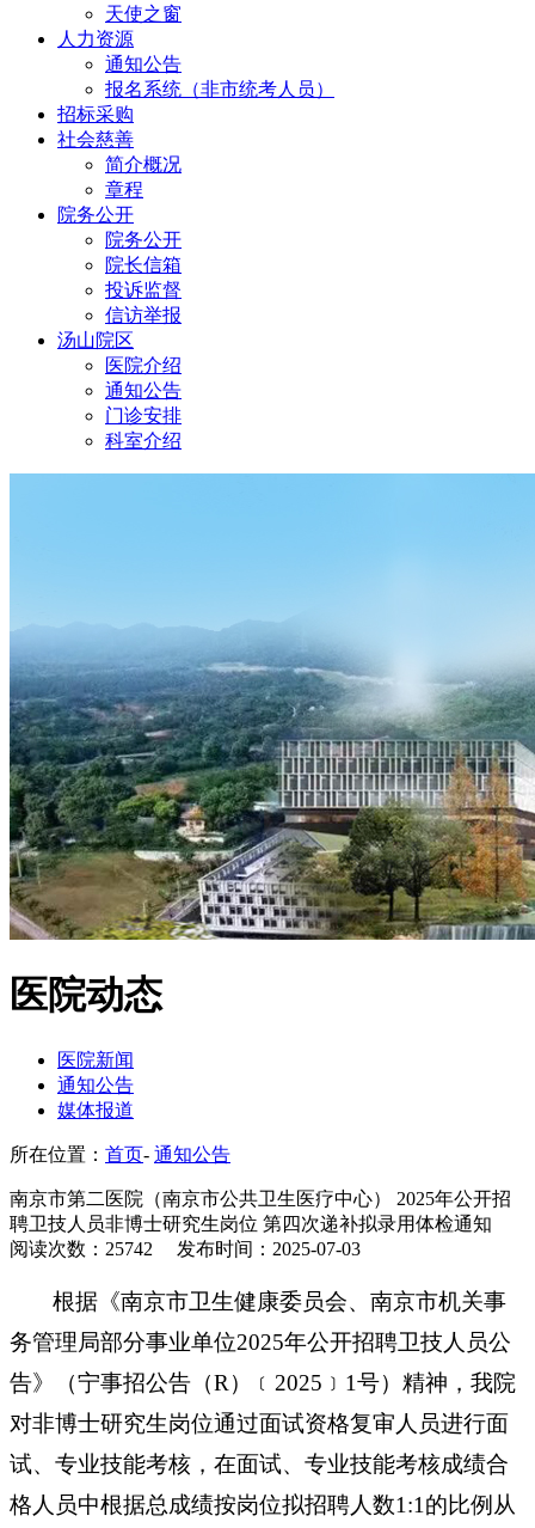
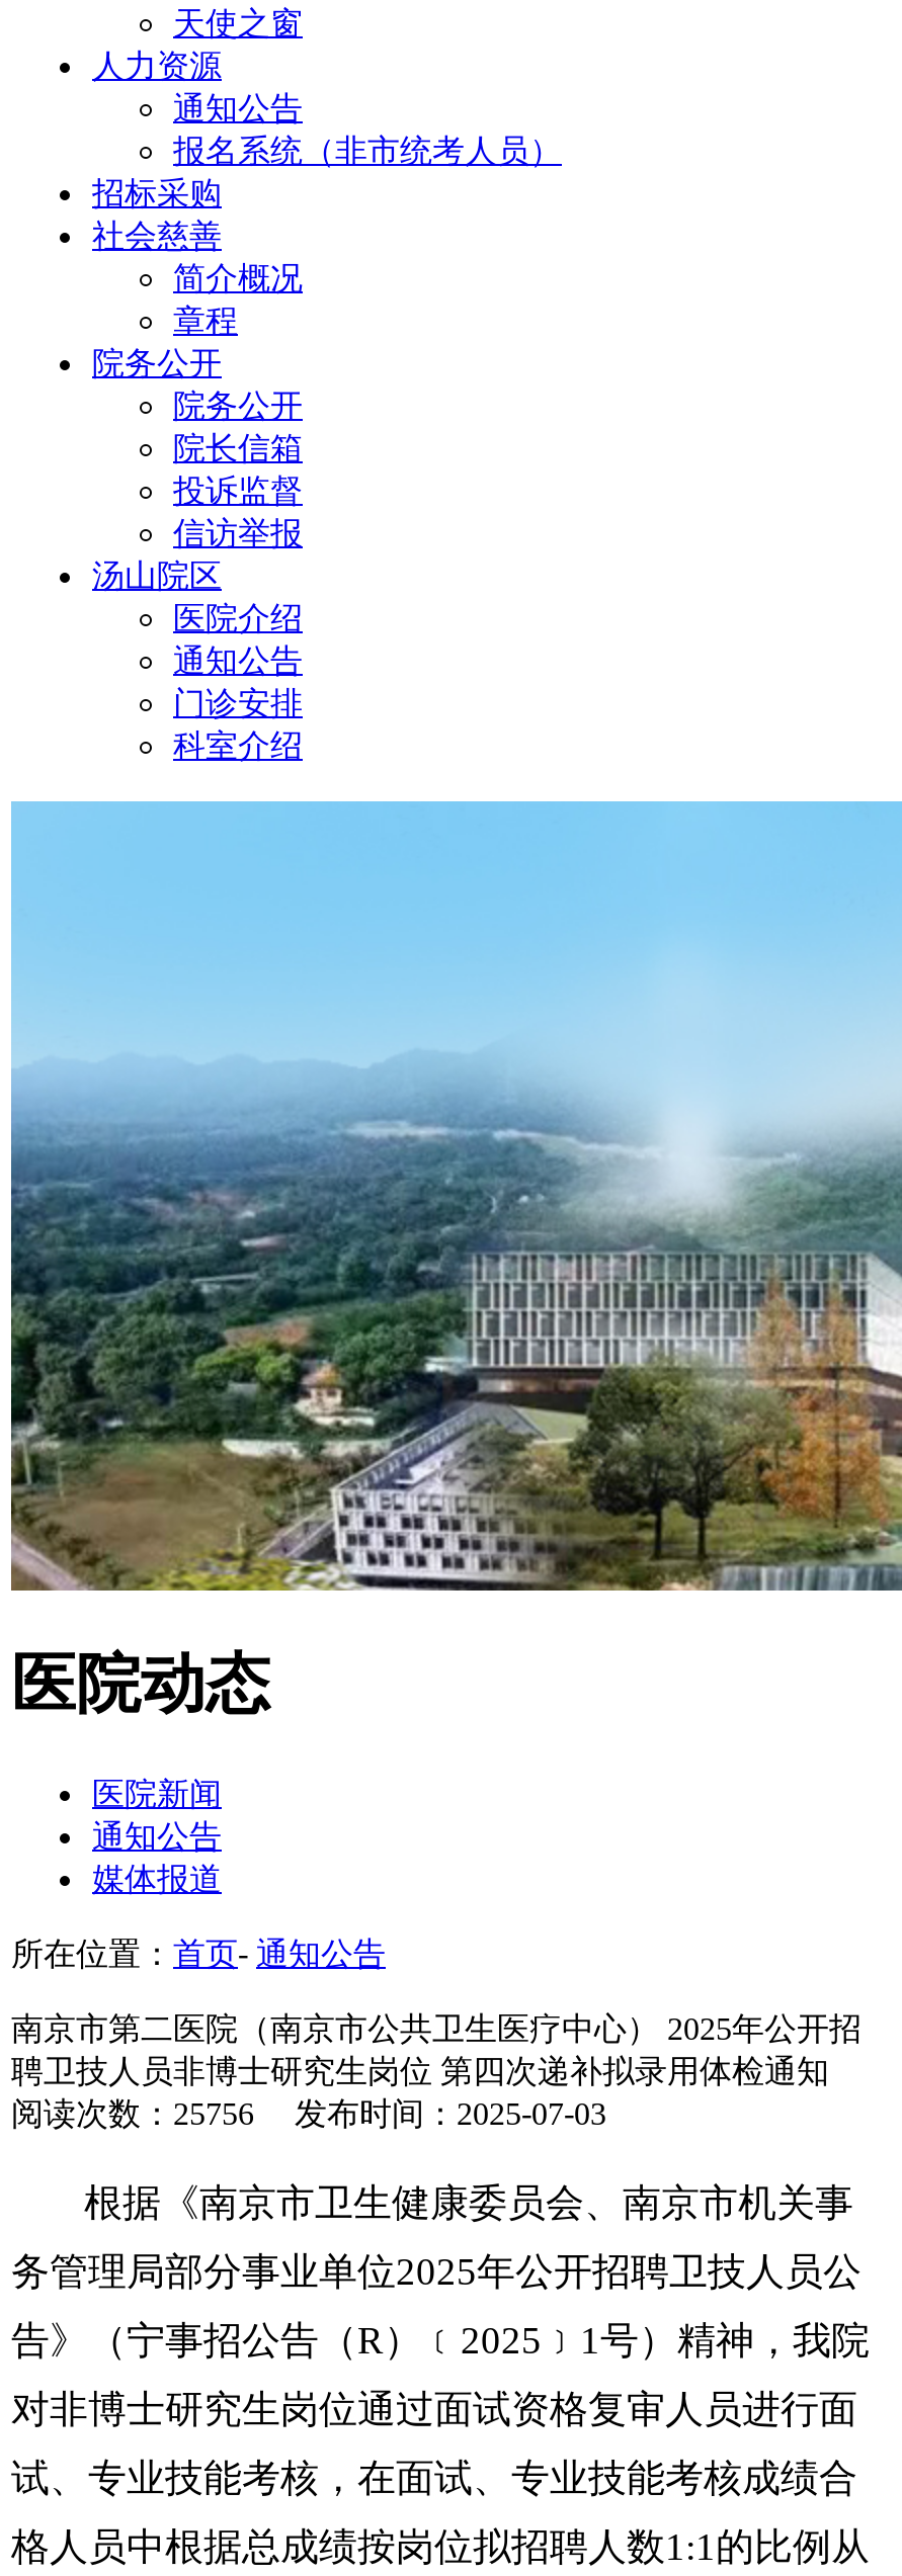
- 阅读次数：25742 发布时间：2025-07-03
+ 阅读次数：25756 发布时间：2025-07-03
